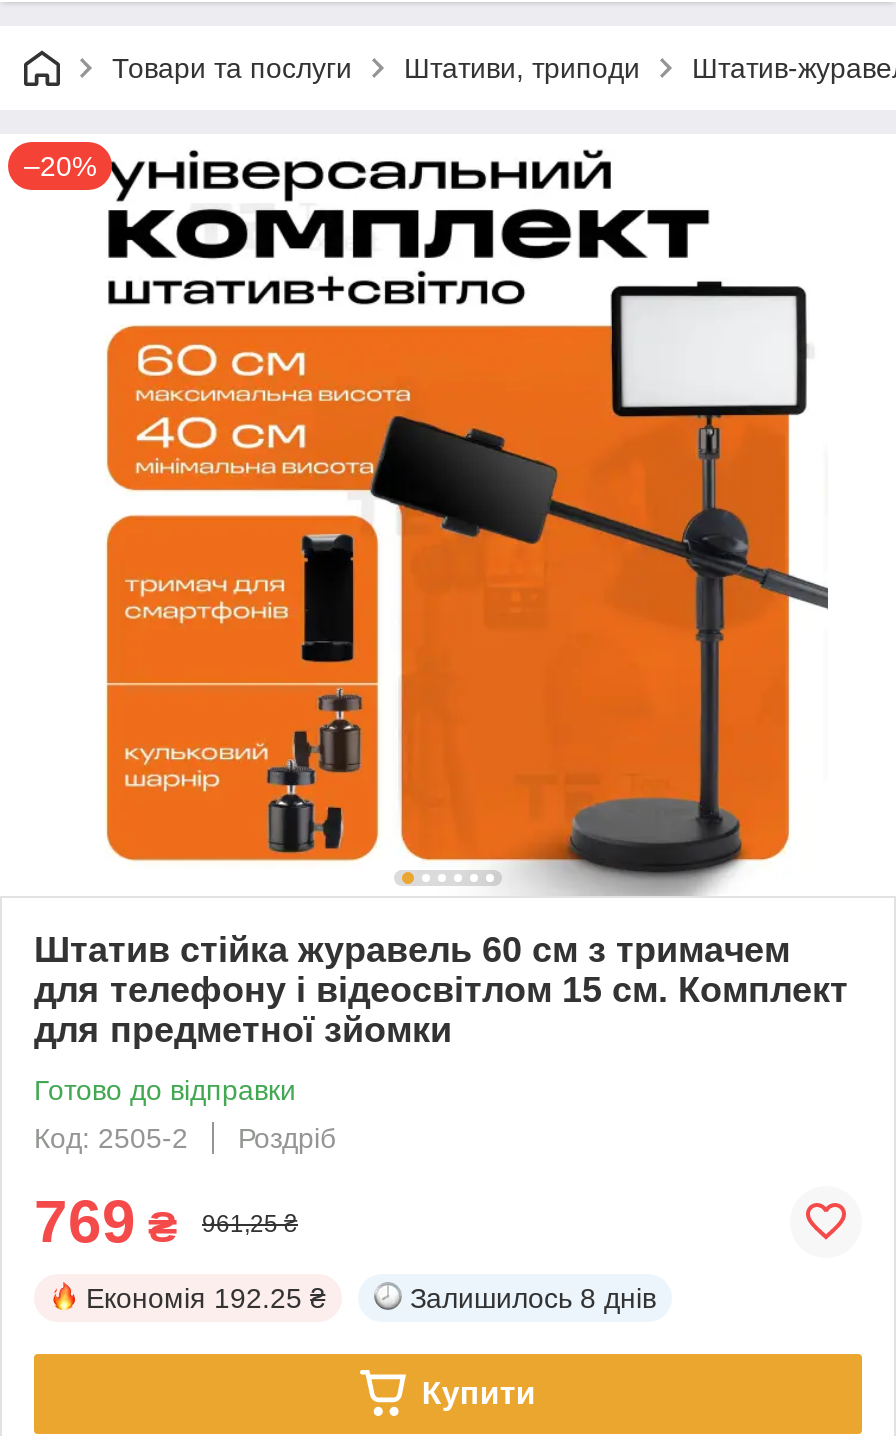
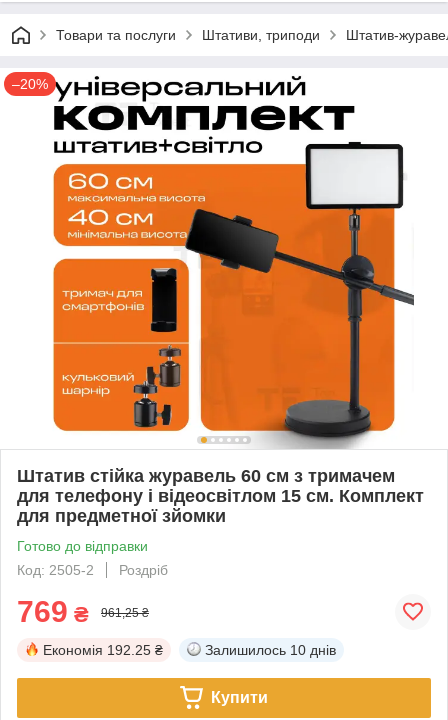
- Залишилось 8 днів
+ Залишилось 10 днів
